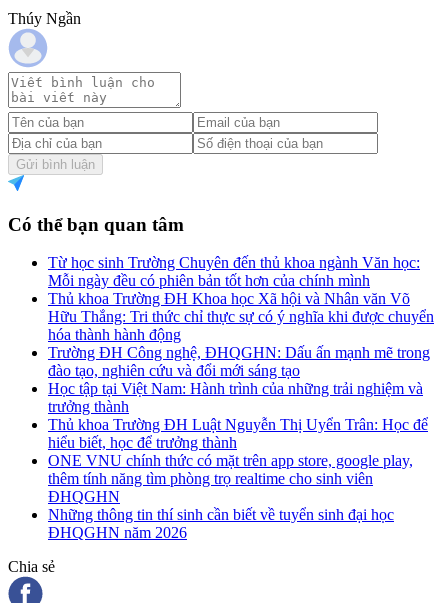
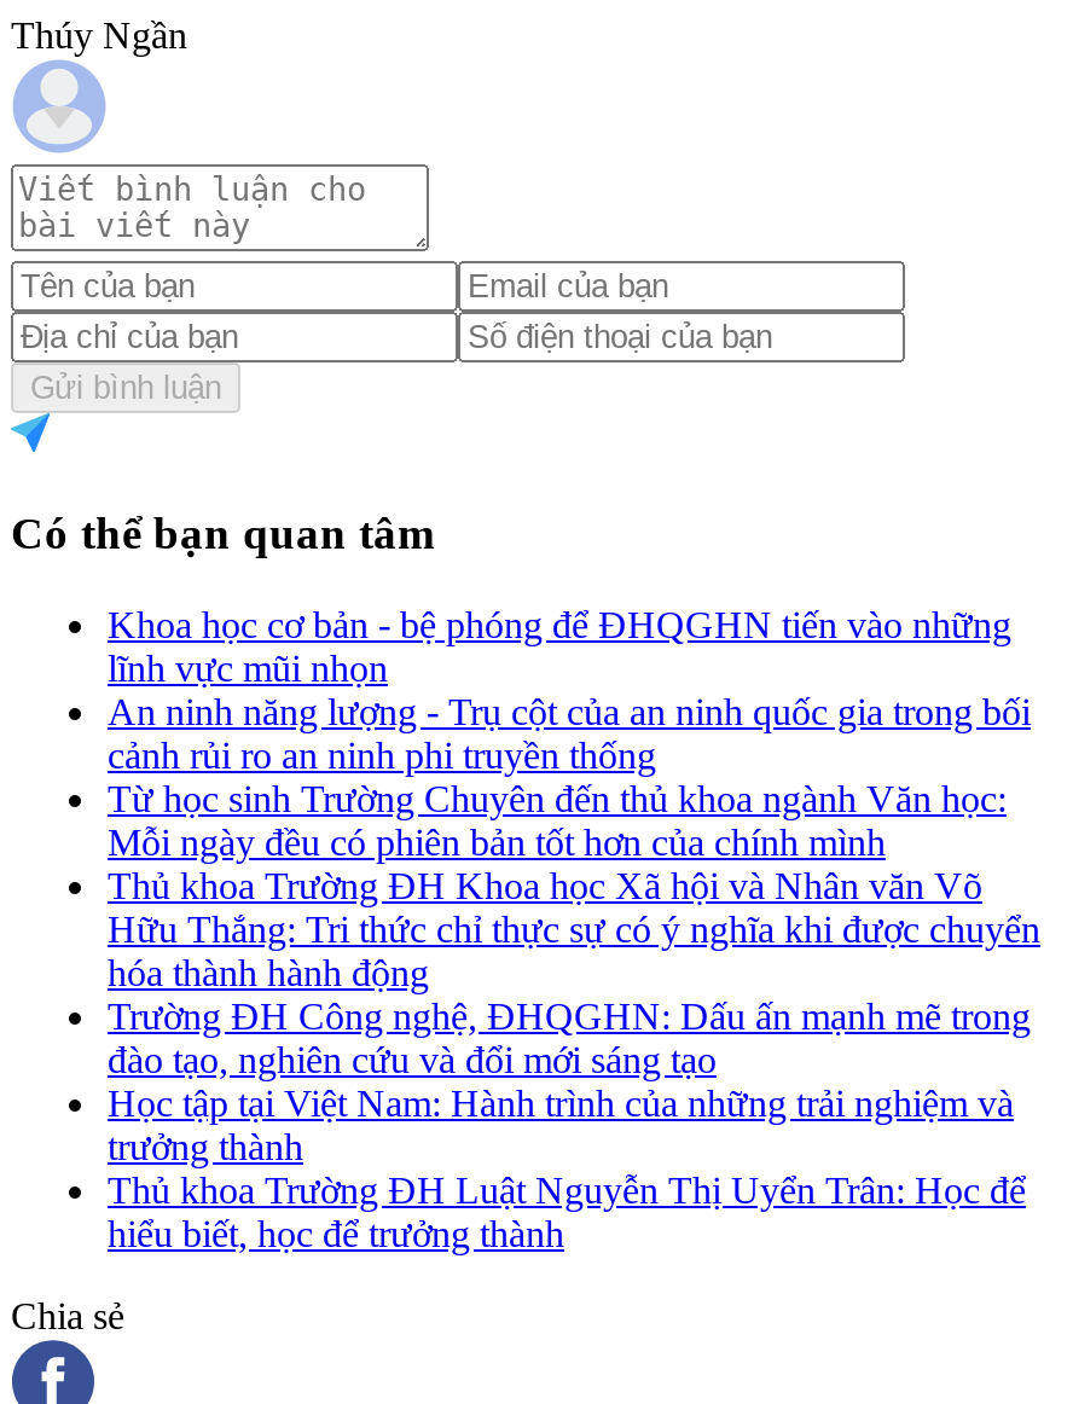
+ Khoa học cơ bản - bệ phóng để ĐHQGHN tiến vào những
+ lĩnh vực mũi nhọn
+ An ninh năng lượng - Trụ cột của an ninh quốc gia trong bối
+ cảnh rủi ro an ninh phi truyền thống

moved down: Từ học sinh Trường Chuyên đến thủ khoa ngành Văn học: | Mỗi ngày đều có phiên bản tốt hơn của chính mình | Thủ khoa Trường ĐH Khoa học Xã hội và Nhân văn Võ | ... | Thủ khoa Trường ĐH Luật Nguyễn Thị Uyển Trân: Học để | hiểu biết, học để trưởng thành

- ONE VNU chính thức có mặt trên app store, google play,
- thêm tính năng tìm phòng trọ realtime cho sinh viên
- ĐHQGHN
- Những thông tin thí sinh cần biết về tuyển sinh đại học
- ĐHQGHN năm 2026
